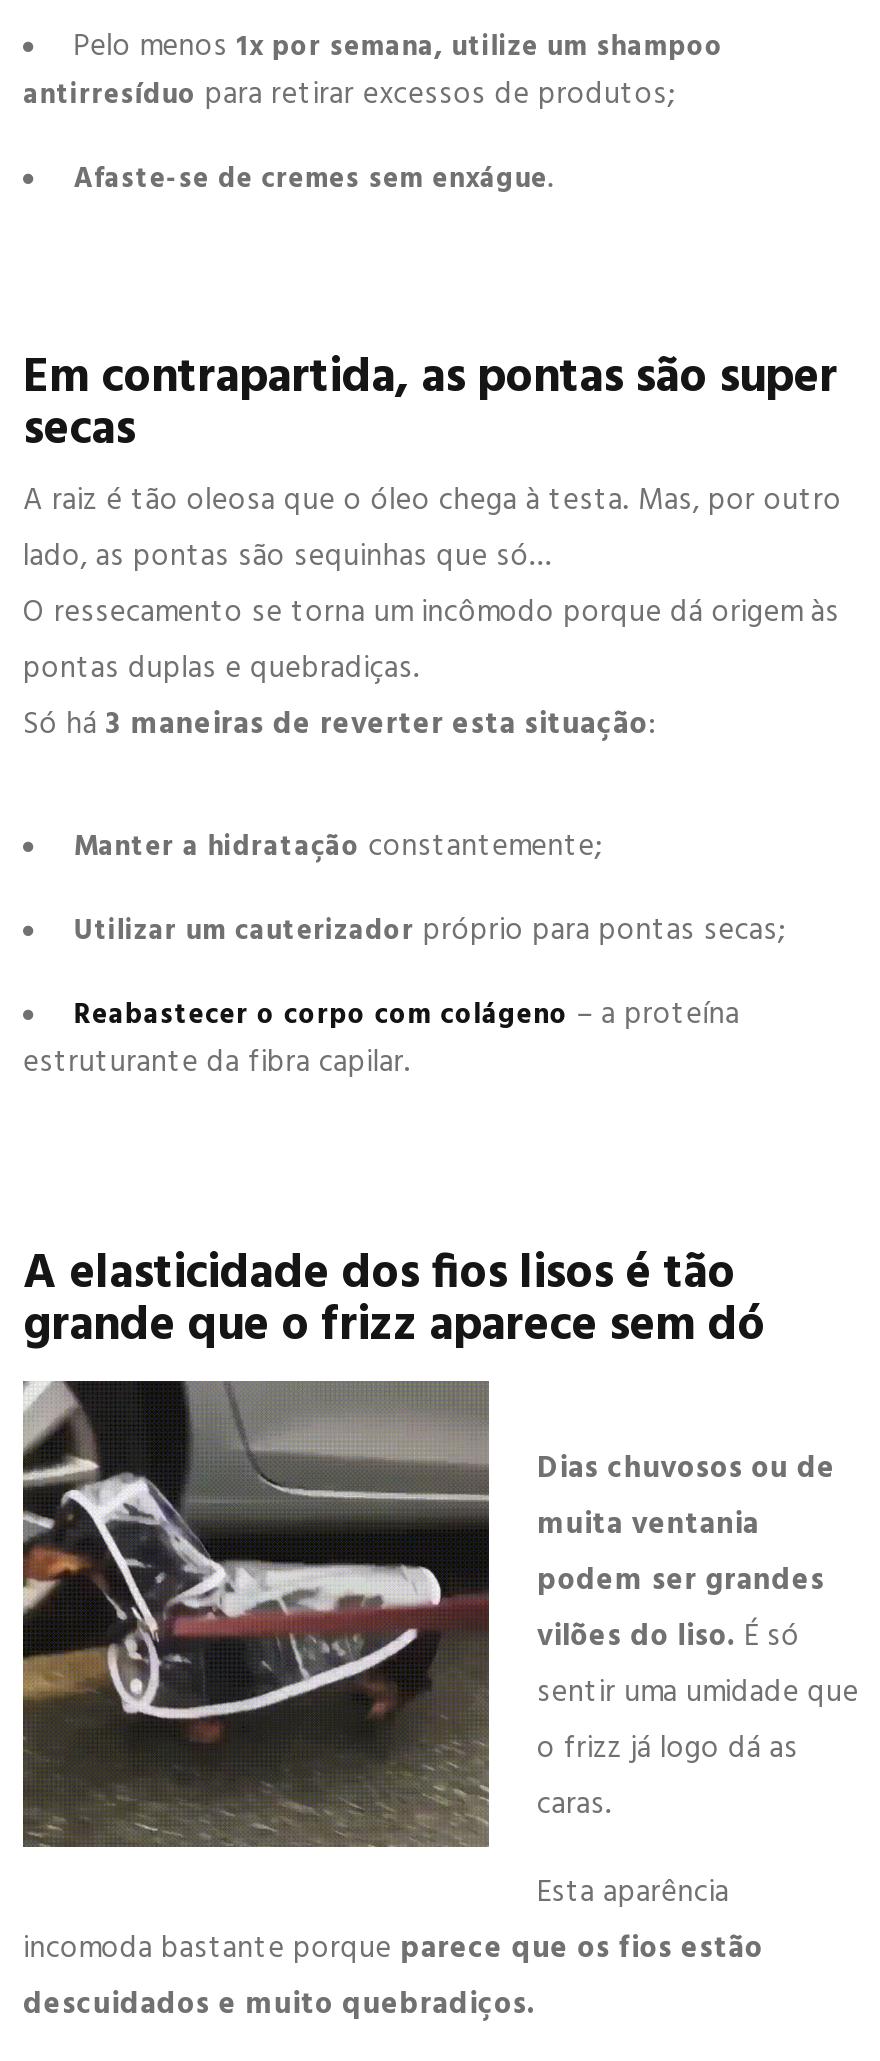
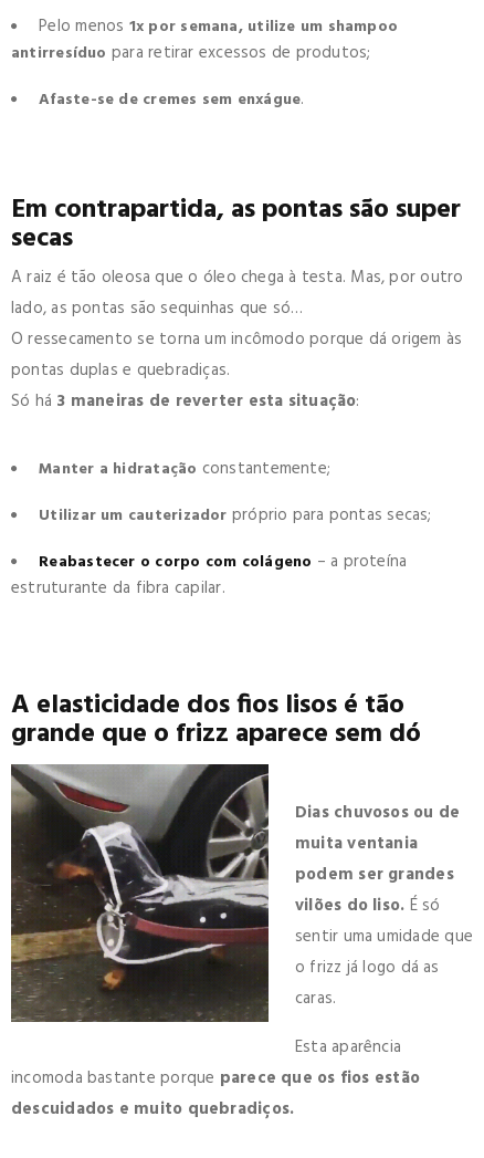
- [image]
+ [image]
